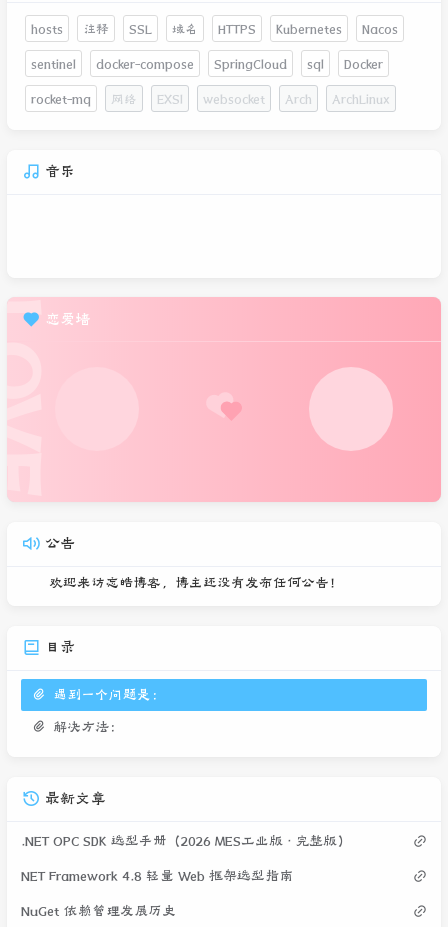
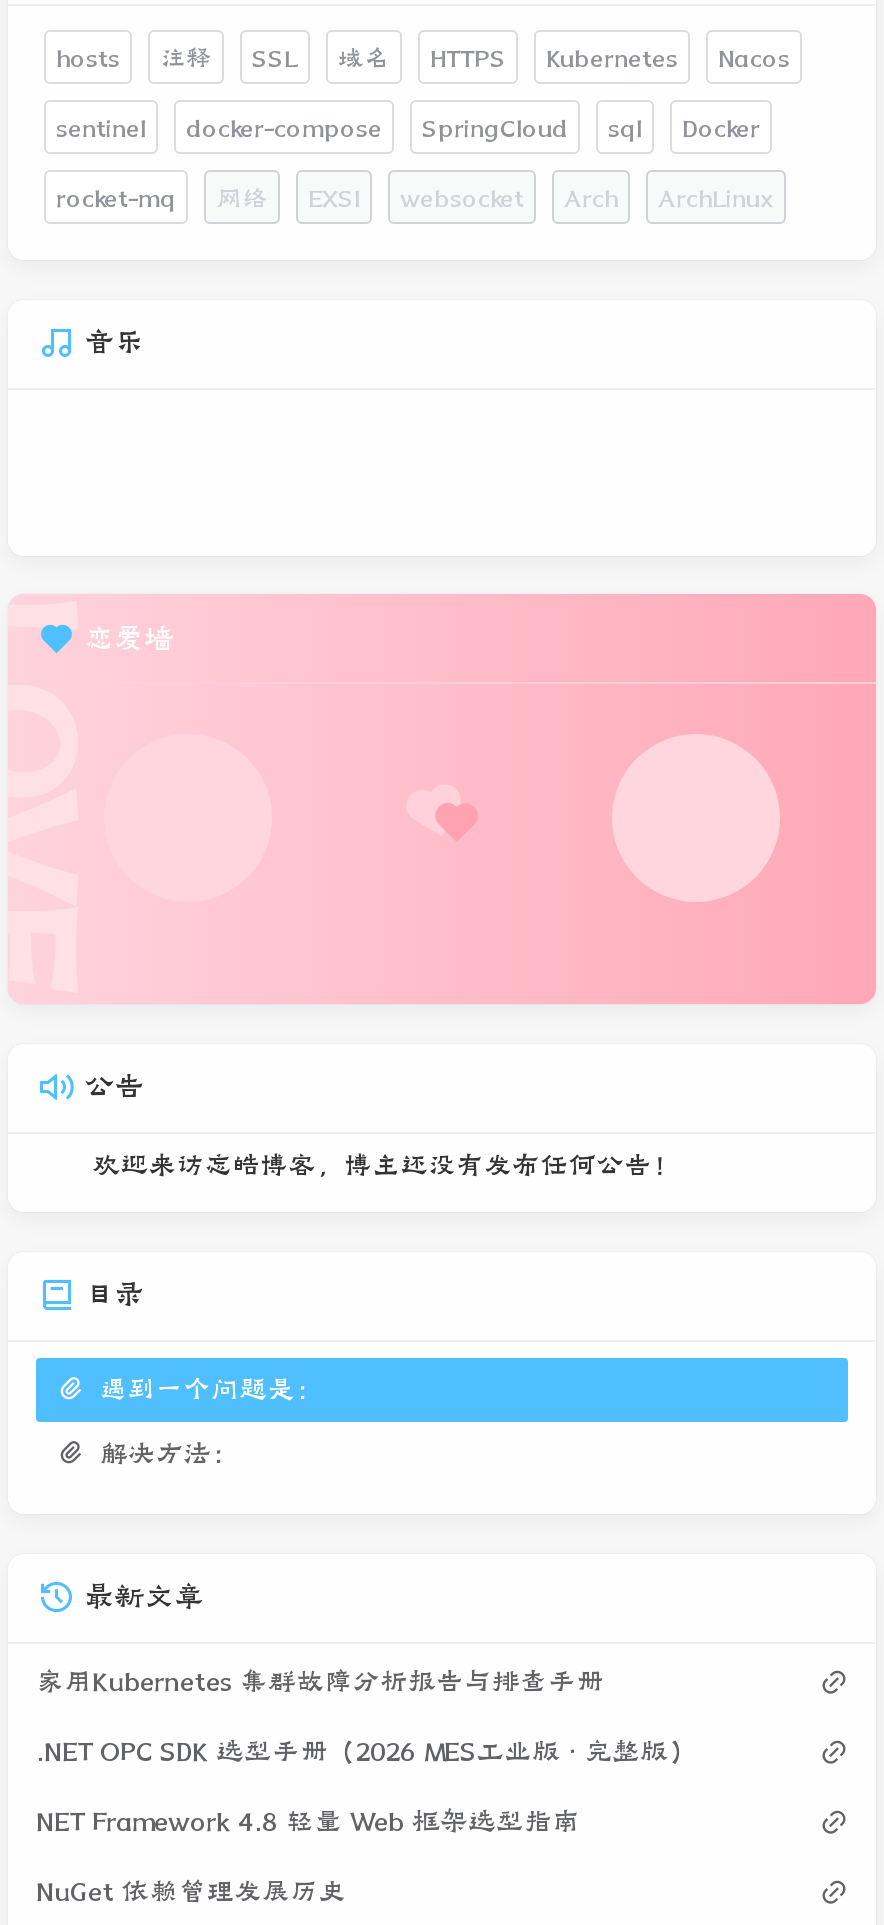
+ 家用Kubernetes 集群故障分析报告与排查手册
